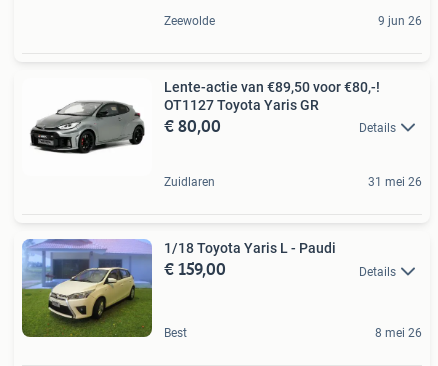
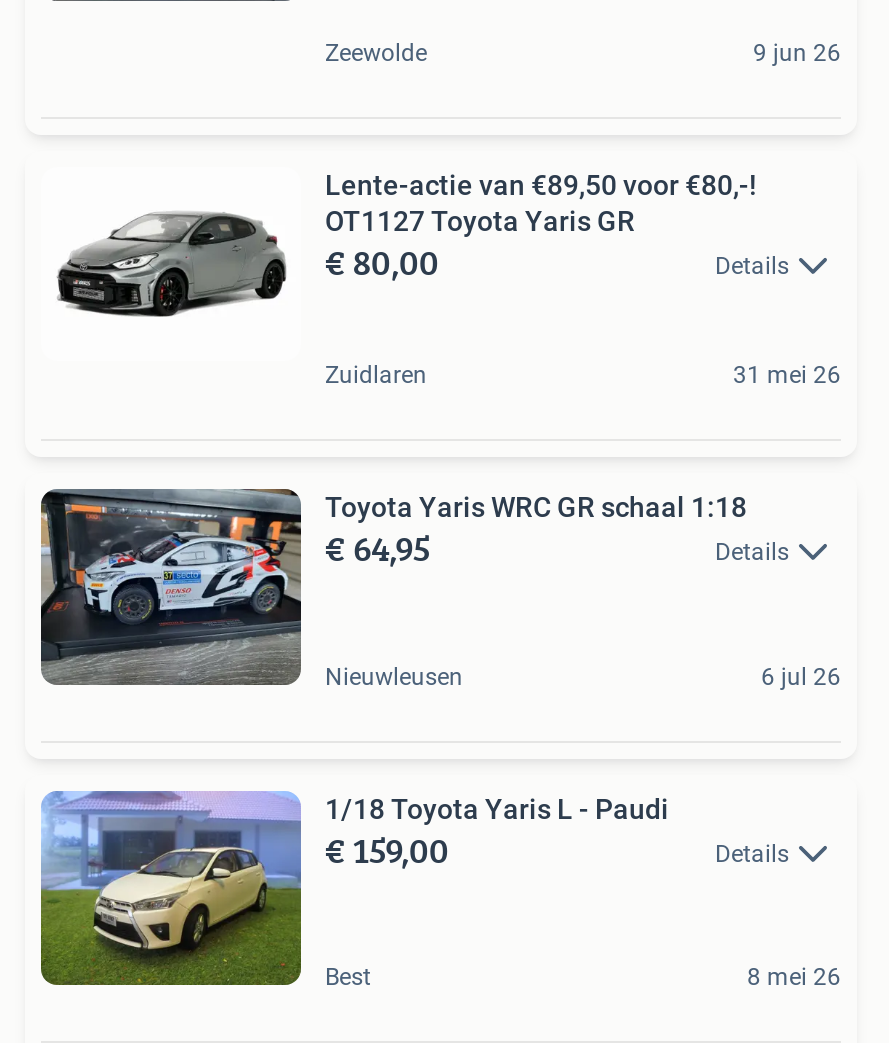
+ [image]
+ Toyota Yaris WRC GR schaal 1:18
+ € 64,95
+ Details

+ Nieuwleusen
+ 6 jul 26
